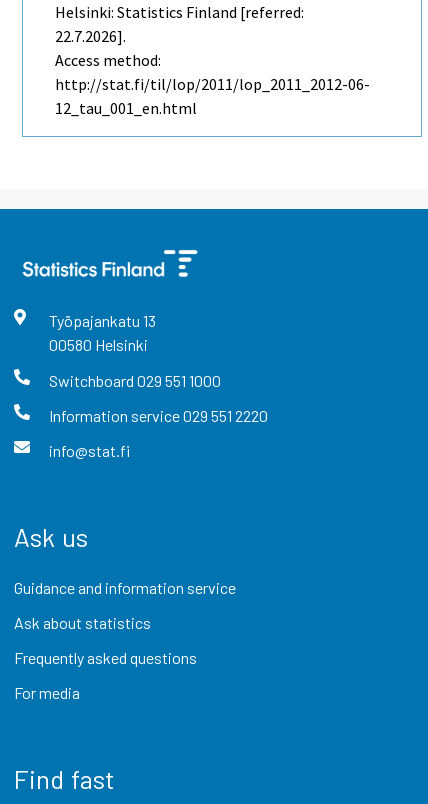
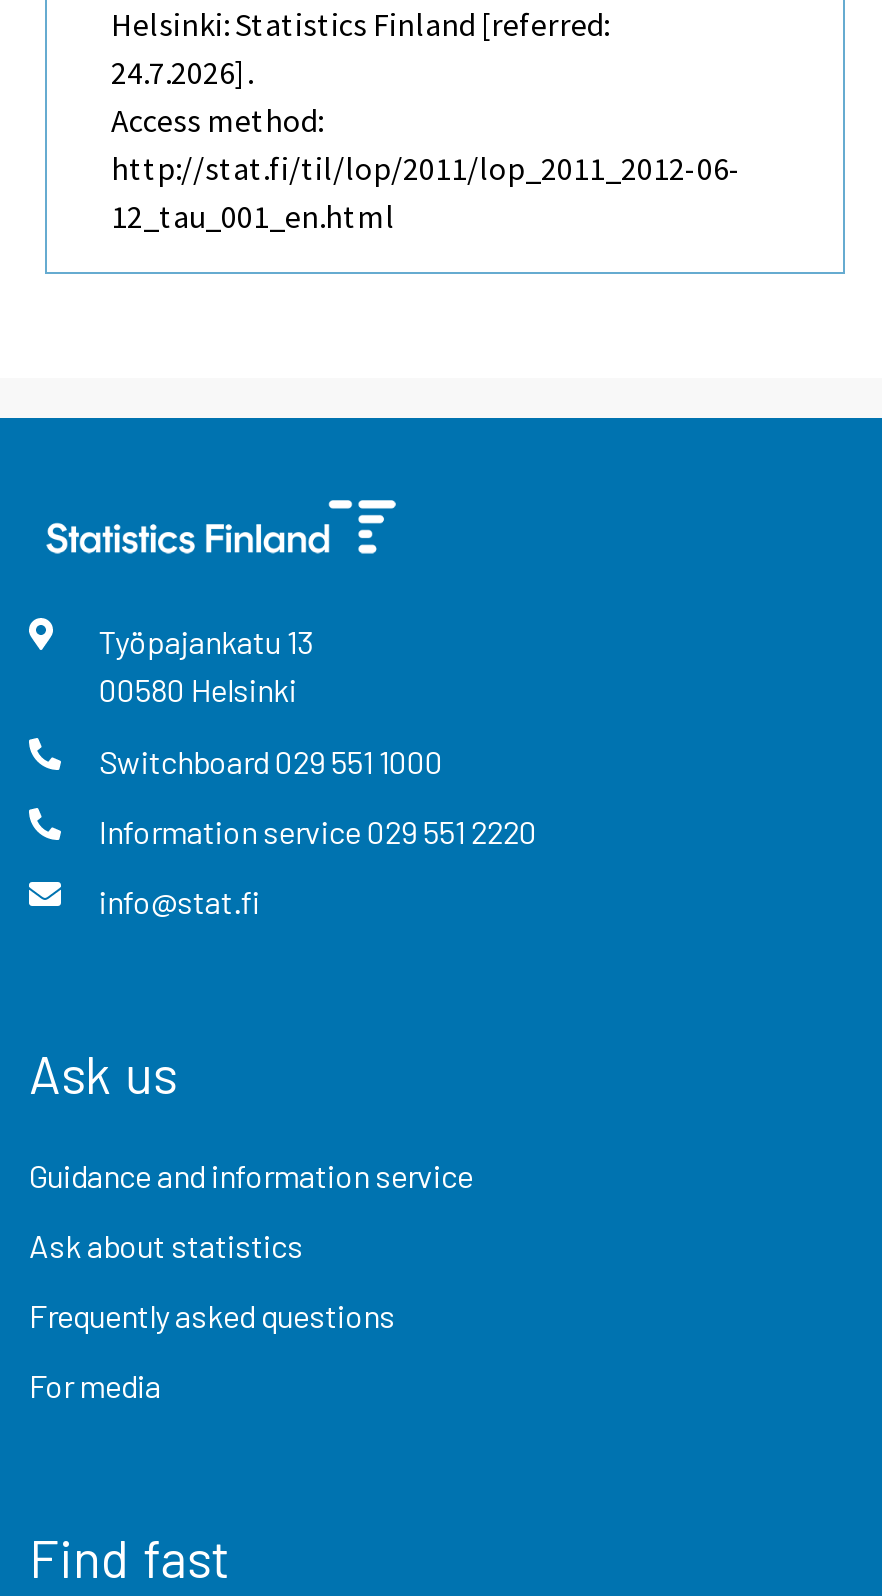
- 22.7.2026].
+ 24.7.2026].
